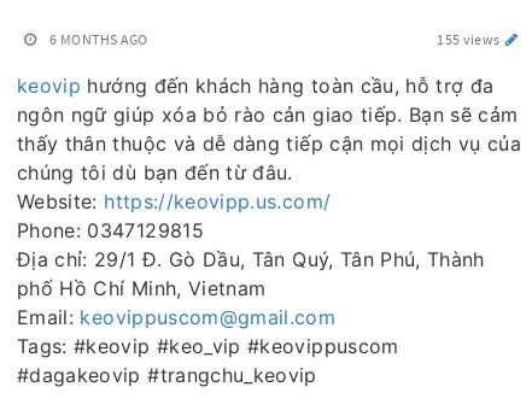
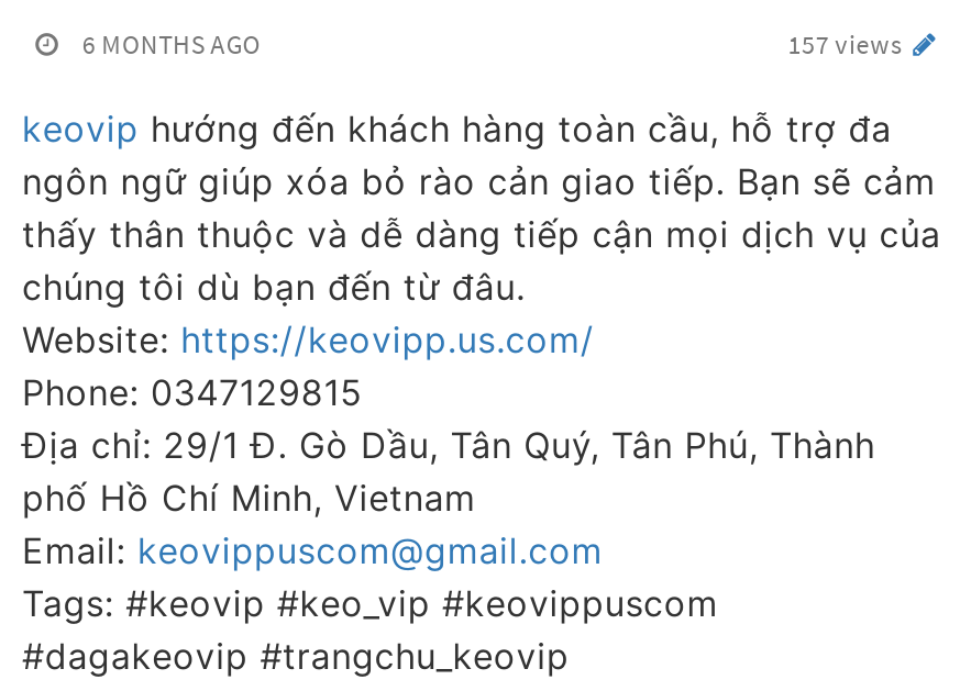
- 155 views
+ 157 views
